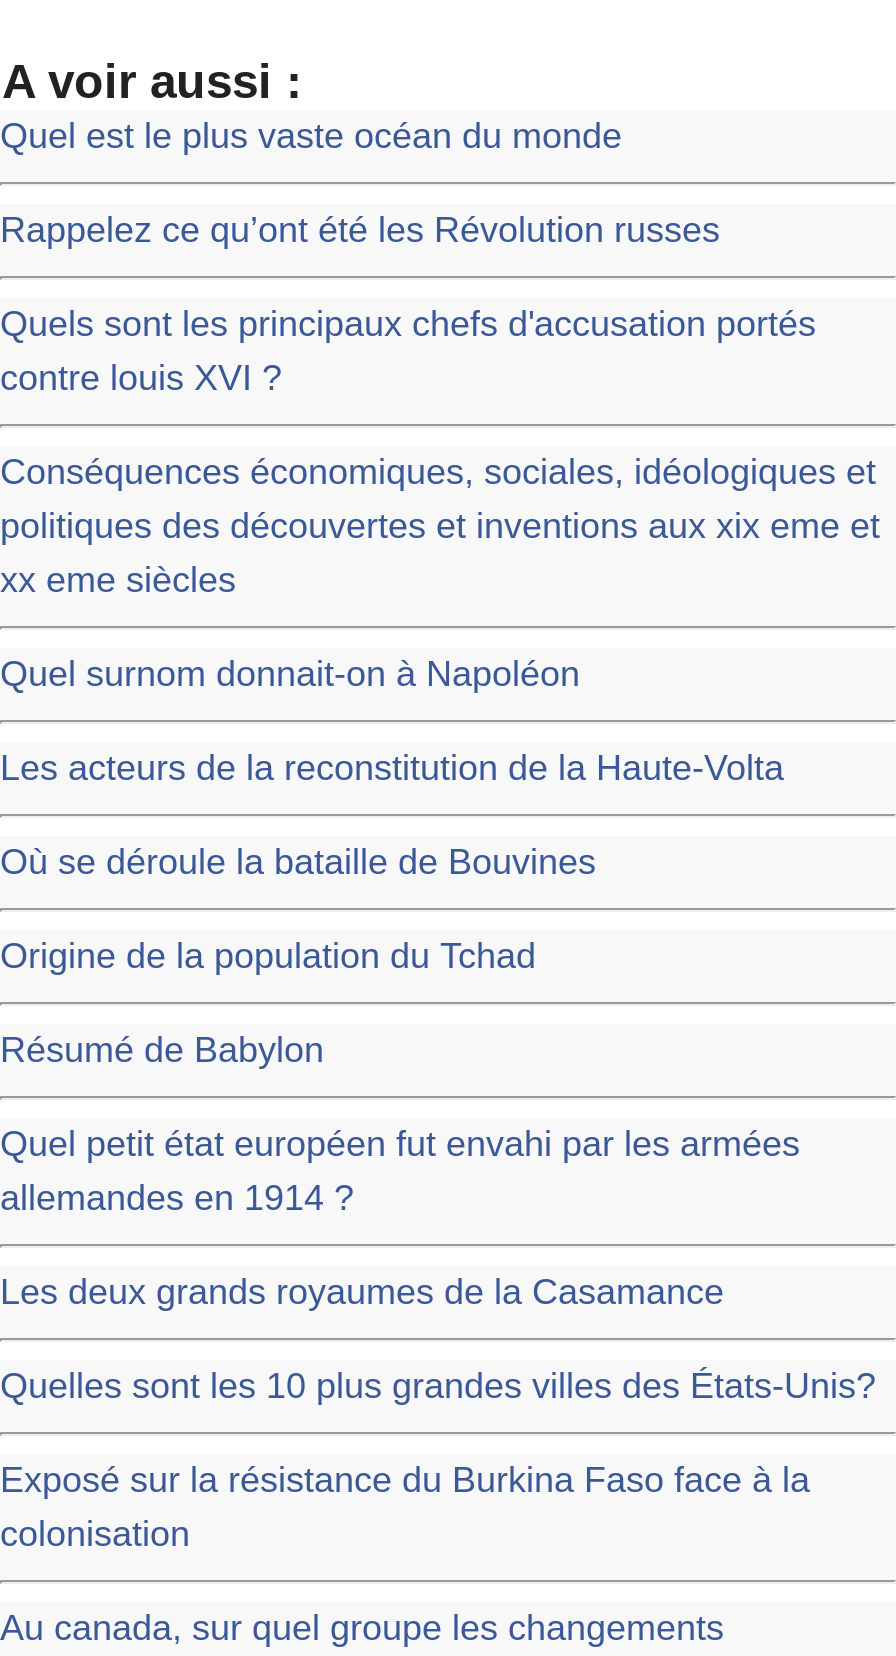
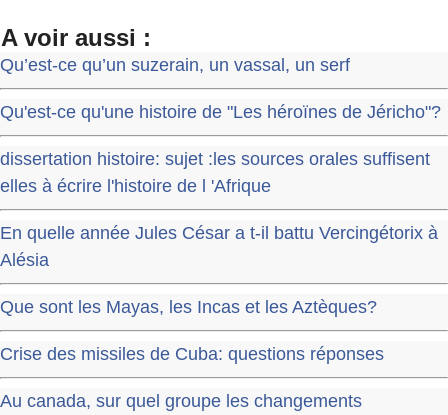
- Quel est le plus vaste océan du monde
- Rappelez ce qu’ont été les Révolution russes
- Quels sont les principaux chefs d'accusation portés
- contre louis XVI ?
- Conséquences économiques, sociales, idéologiques et
- politiques des découvertes et inventions aux xix eme et
- xx eme siècles
- Quel surnom donnait-on à Napoléon
- Les acteurs de la reconstitution de la Haute-Volta
- Où se déroule la bataille de Bouvines
- Origine de la population du Tchad
- Résumé de Babylon
- Quel petit état européen fut envahi par les armées
- allemandes en 1914 ?
- Les deux grands royaumes de la Casamance
- Quelles sont les 10 plus grandes villes des États-Unis?
- Exposé sur la résistance du Burkina Faso face à la
- colonisation
+ Qu’est-ce qu’un suzerain, un vassal, un serf
+ Qu'est-ce qu'une histoire de "Les héroïnes de Jéricho"?
+ dissertation histoire: sujet :les sources orales suffisent
+ elles à écrire l'histoire de l 'Afrique
+ En quelle année Jules César a t-il battu Vercingétorix à
+ Alésia
+ Que sont les Mayas, les Incas et les Aztèques?
+ Crise des missiles de Cuba: questions réponses
